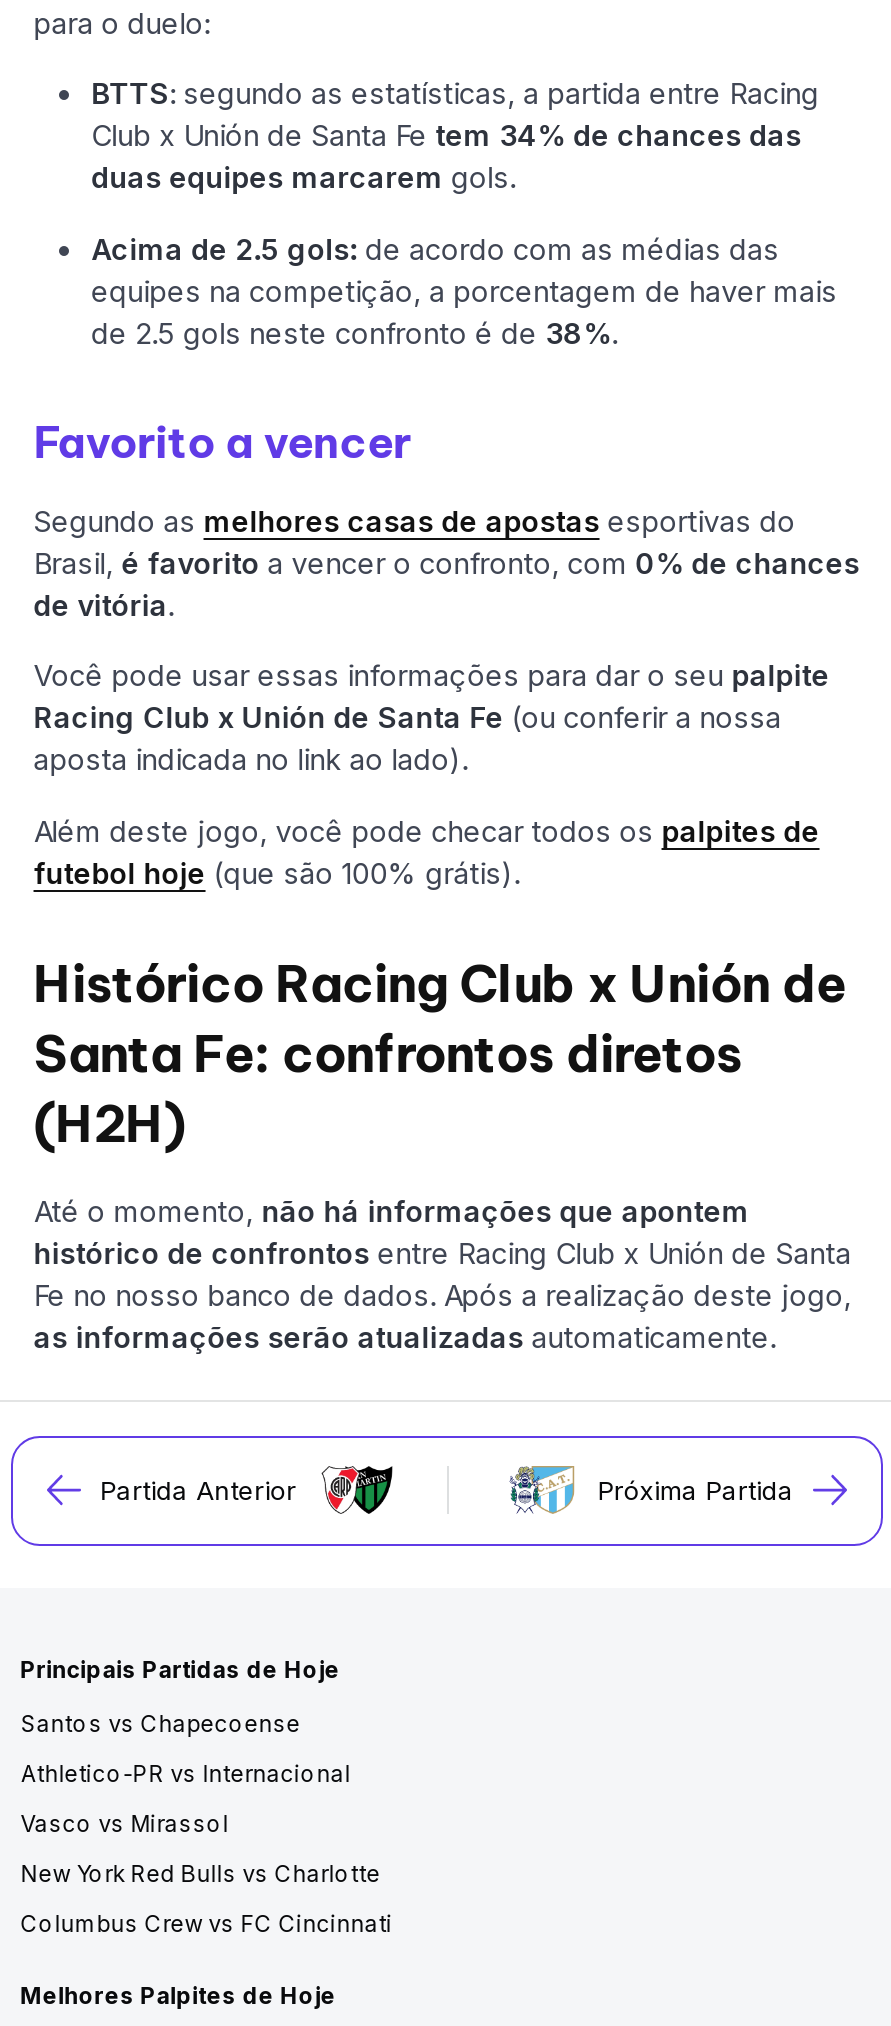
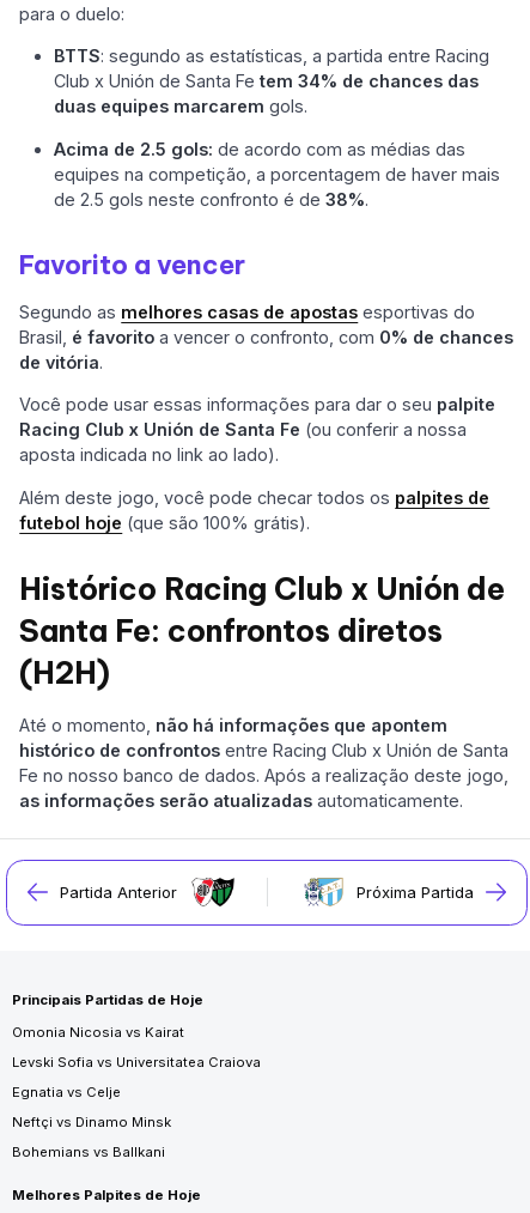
- Santos vs Chapecoense
+ Omonia Nicosia vs Kairat

- Athletico-PR vs Internacional
+ Levski Sofia vs Universitatea Craiova

- Vasco vs Mirassol
+ Egnatia vs Celje

- New York Red Bulls vs Charlotte
+ Neftçi vs Dinamo Minsk

- Columbus Crew vs FC Cincinnati
+ Bohemians vs Ballkani
